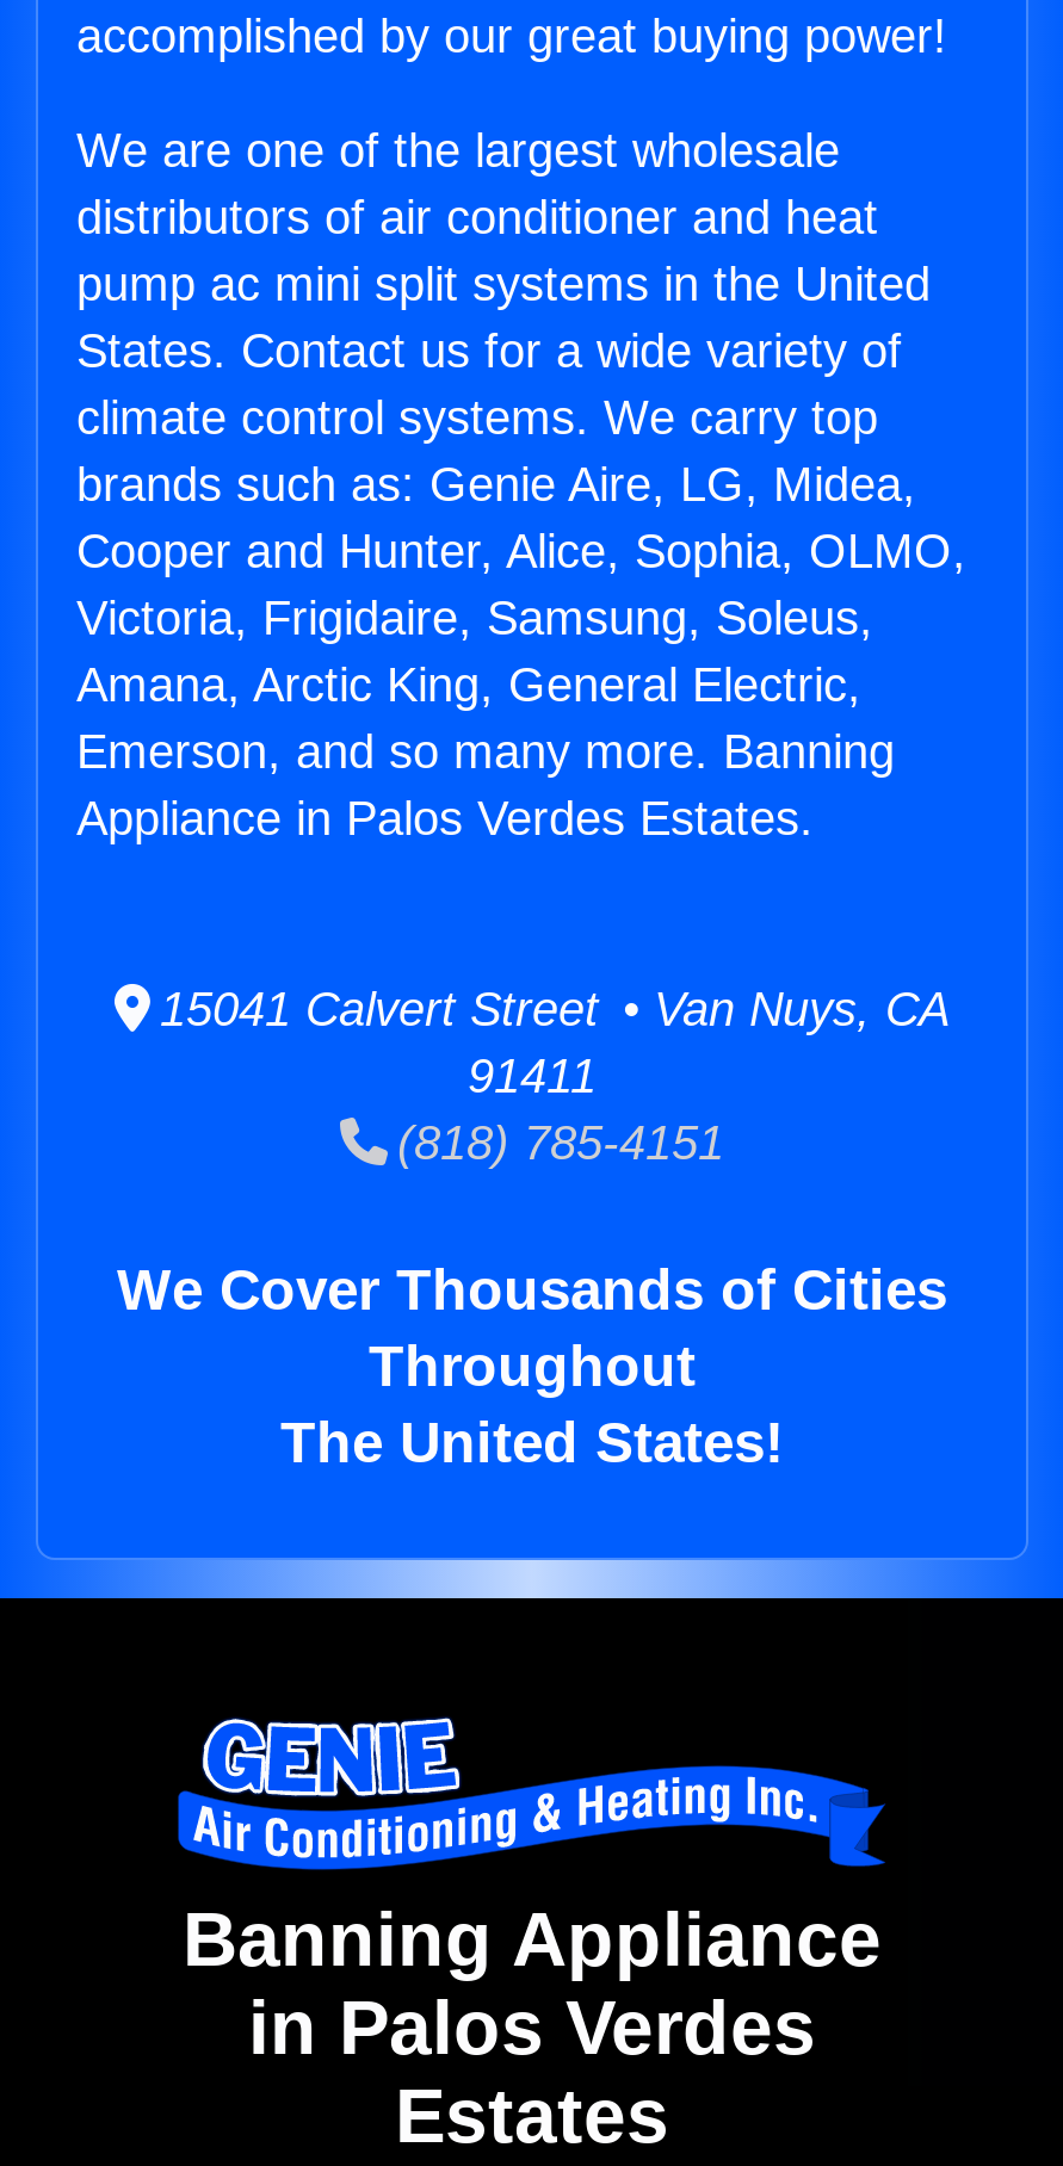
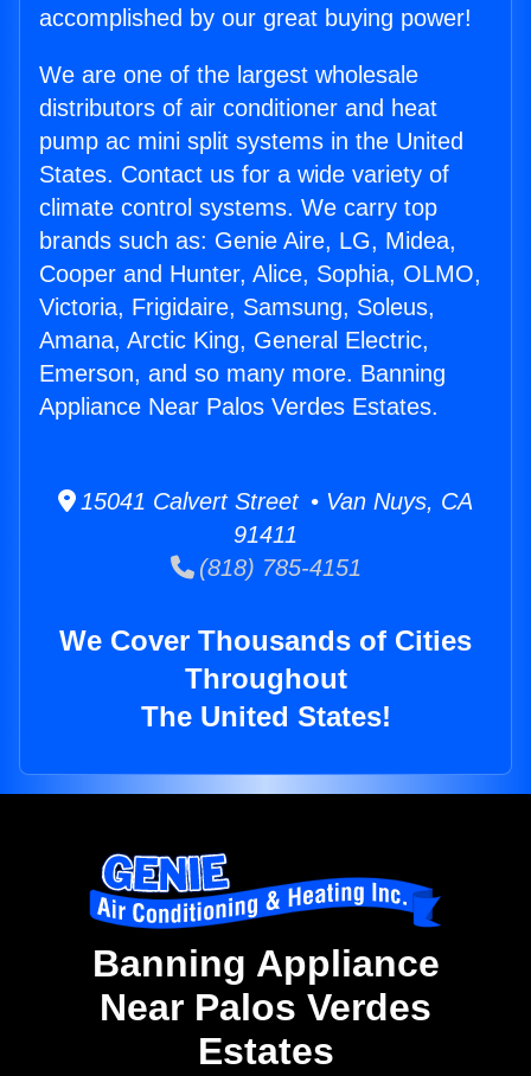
- Appliance in Palos Verdes Estates.
+ Appliance Near Palos Verdes Estates.

- in Palos Verdes
+ Near Palos Verdes
